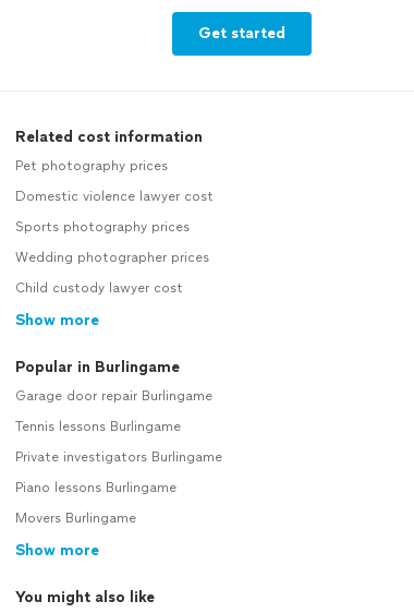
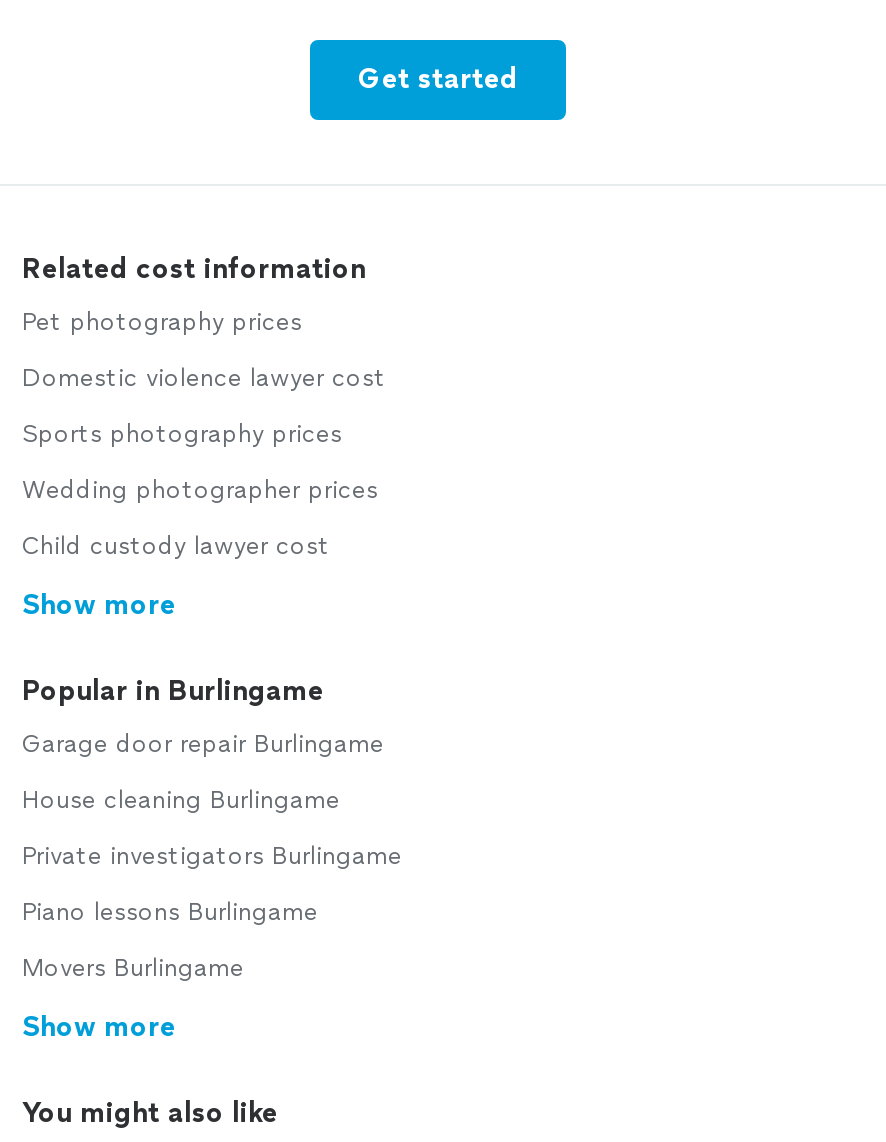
- Tennis lessons Burlingame
+ House cleaning Burlingame
